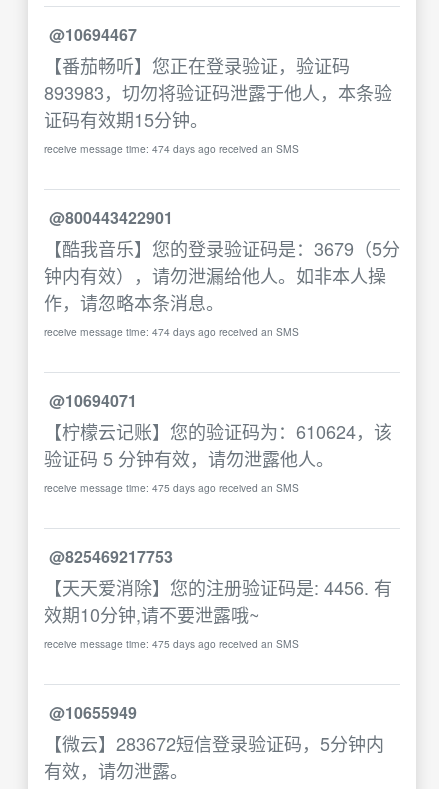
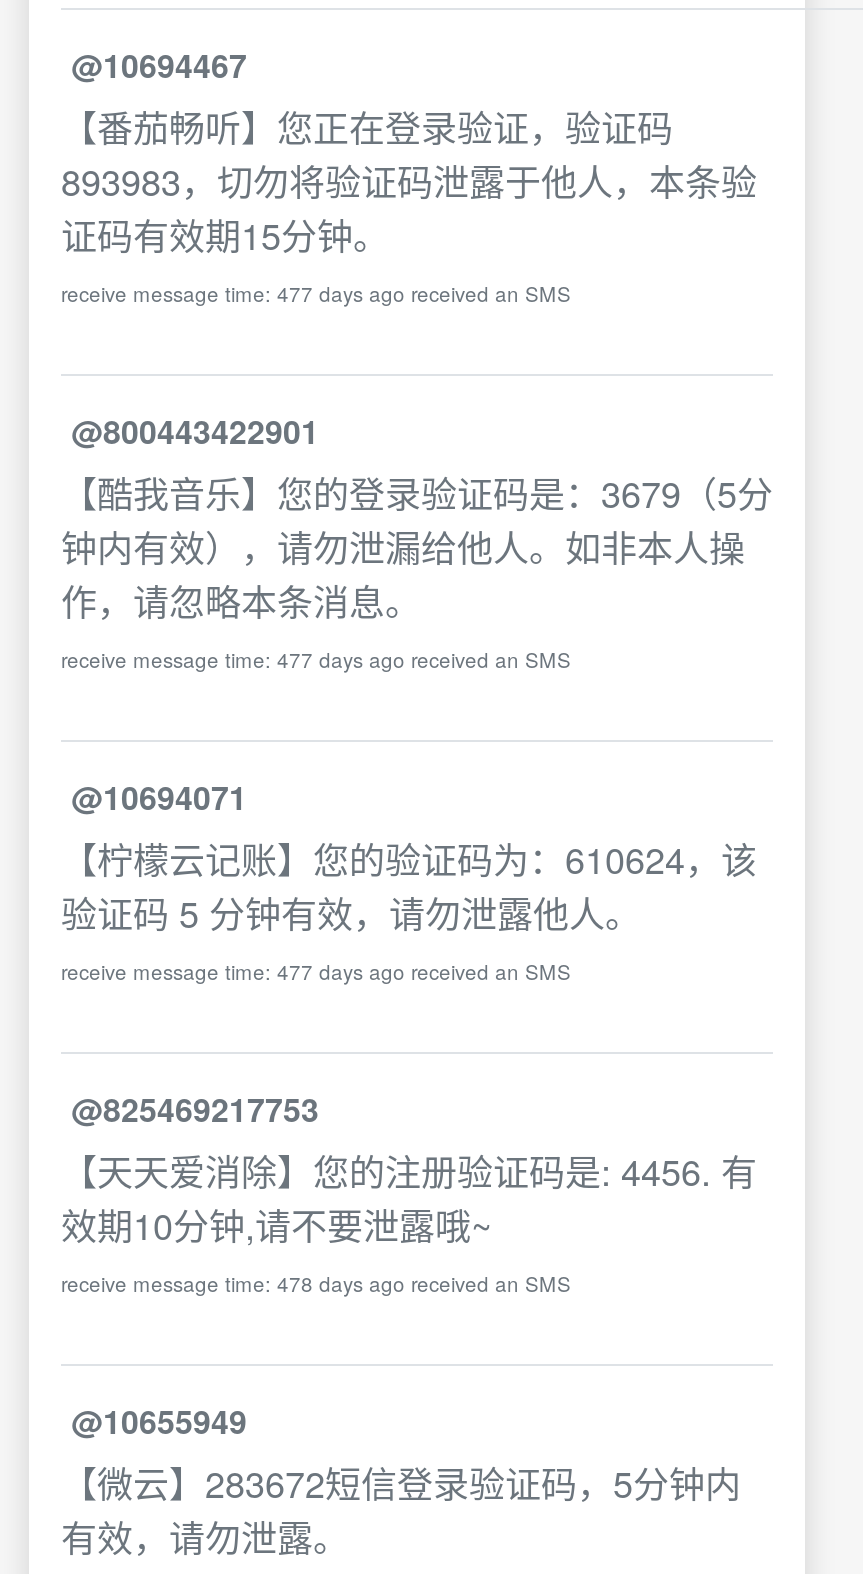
- receive message time: 474 days ago received an SMS
+ receive message time: 477 days ago received an SMS

- receive message time: 474 days ago received an SMS
+ receive message time: 477 days ago received an SMS

- receive message time: 475 days ago received an SMS
+ receive message time: 477 days ago received an SMS

- receive message time: 475 days ago received an SMS
+ receive message time: 478 days ago received an SMS
